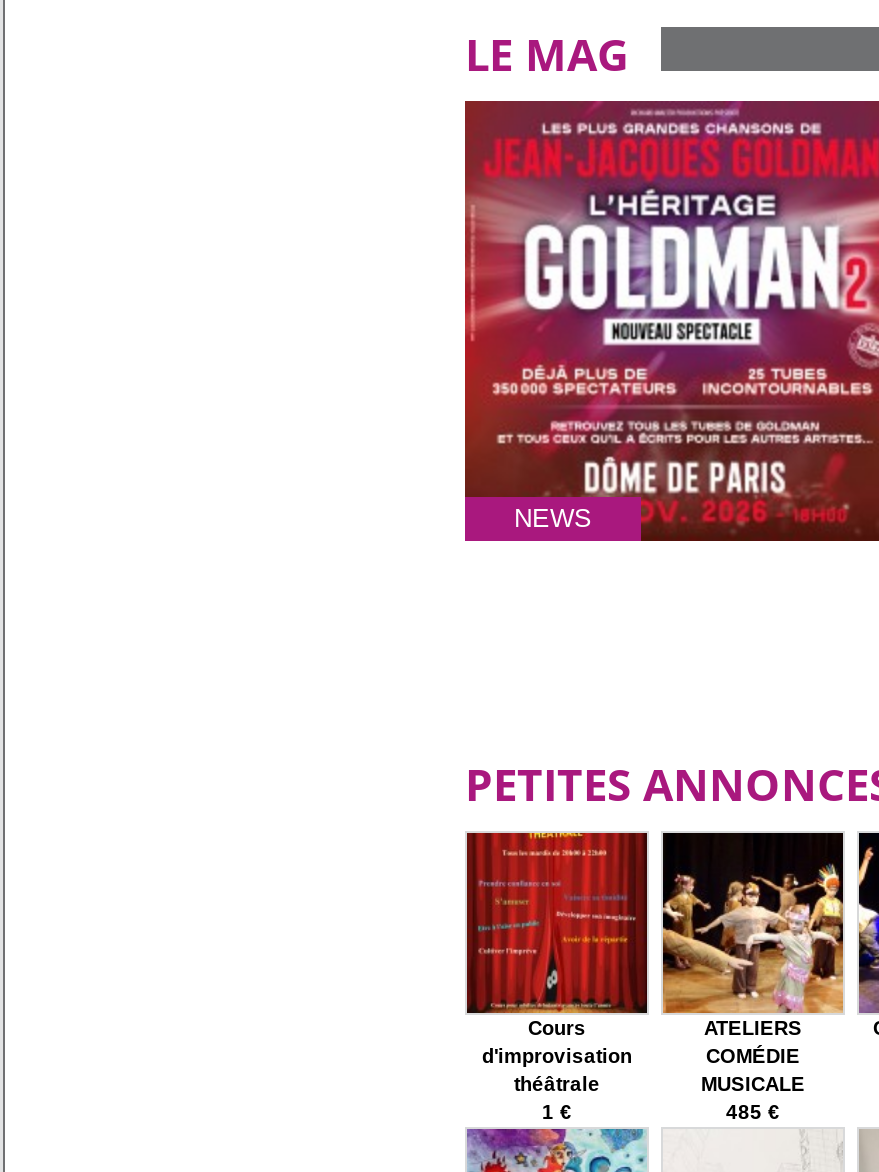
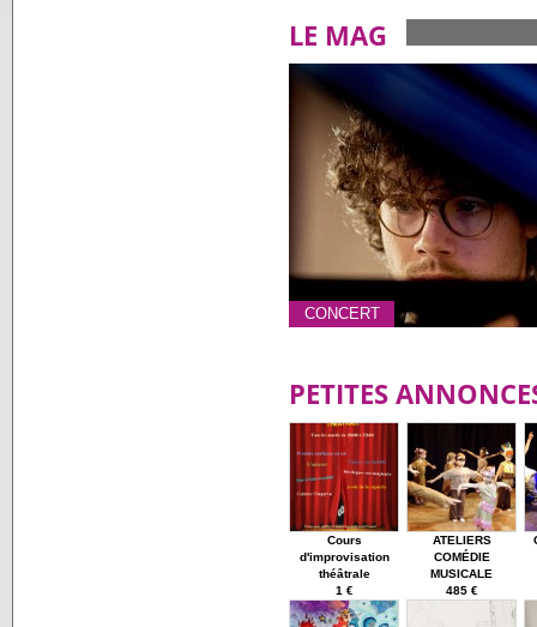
- [image]
- NEWS
+ [image]
+ CONCERT
